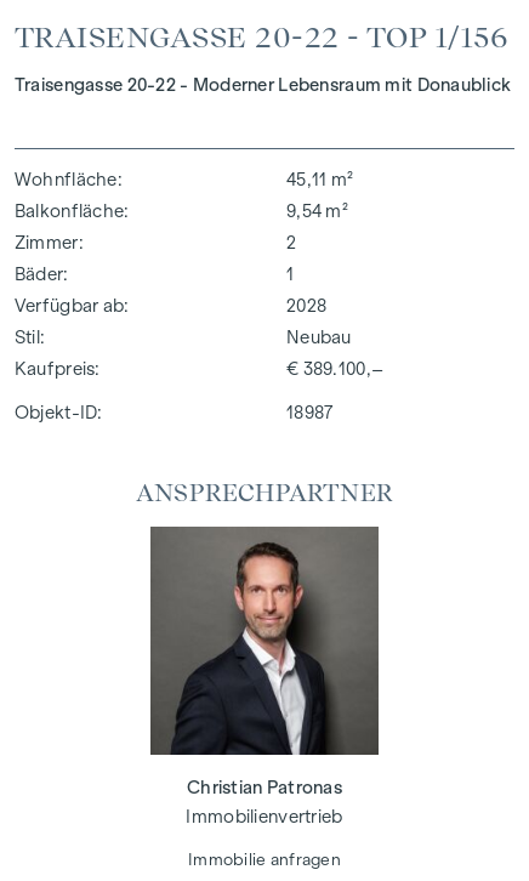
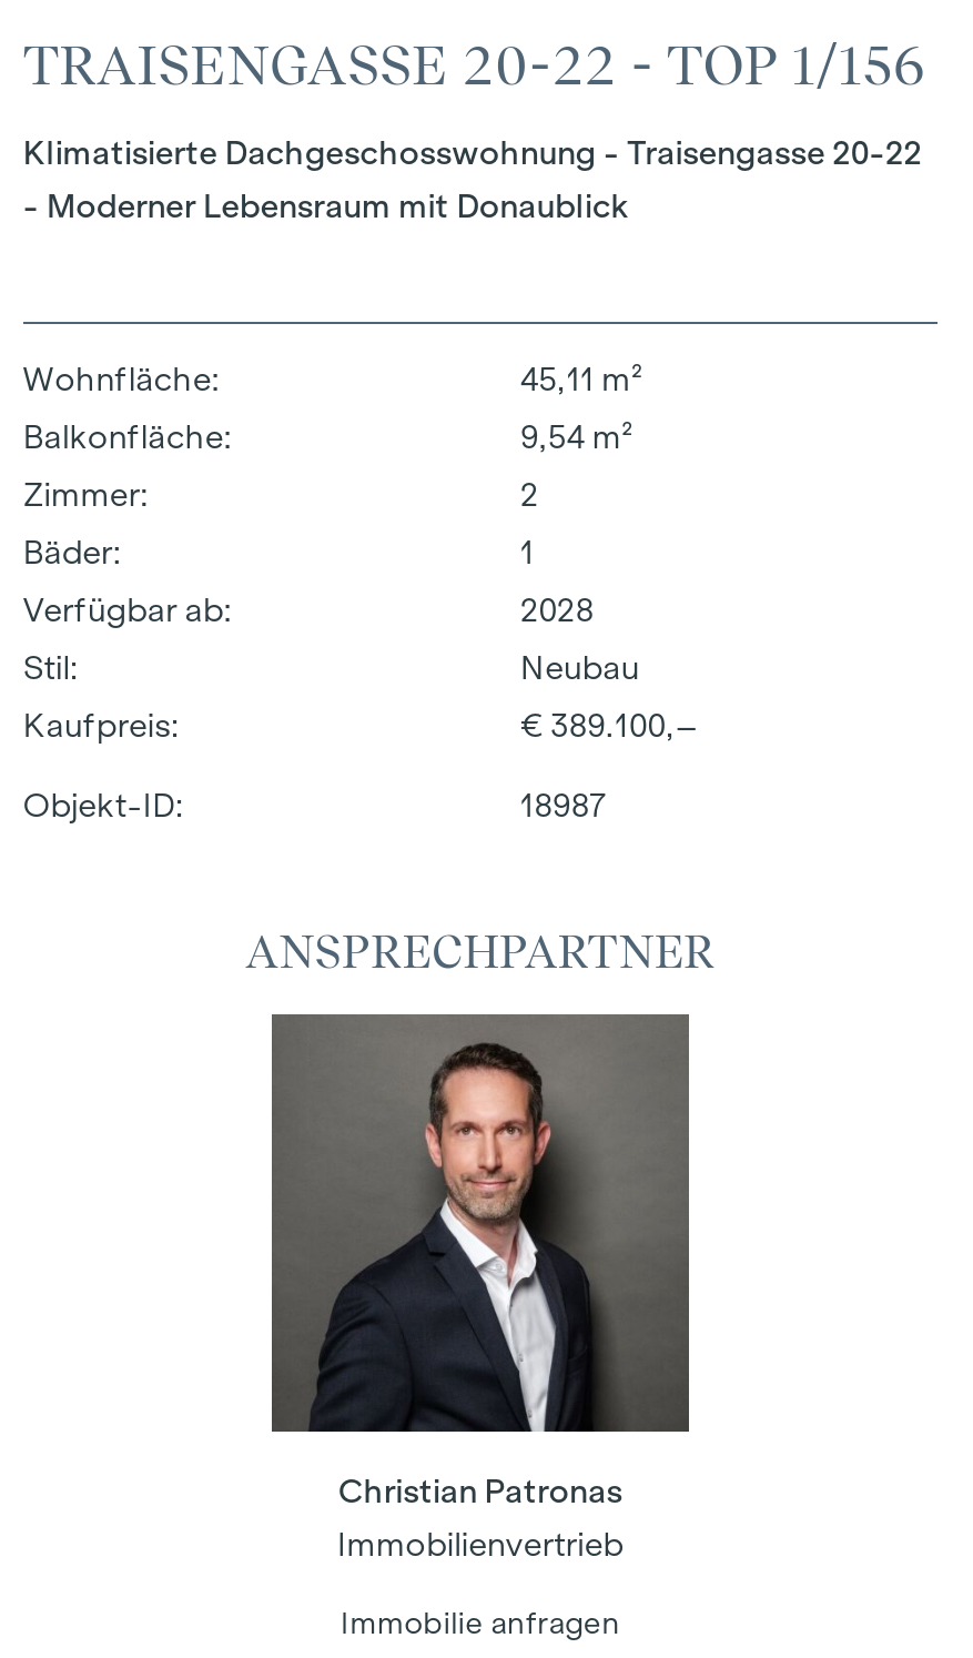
- Traisengasse 20-22 - Moderner Lebensraum mit Donaublick
+ Klimatisierte Dachgeschosswohnung - Traisengasse 20-22
+ - Moderner Lebensraum mit Donaublick
